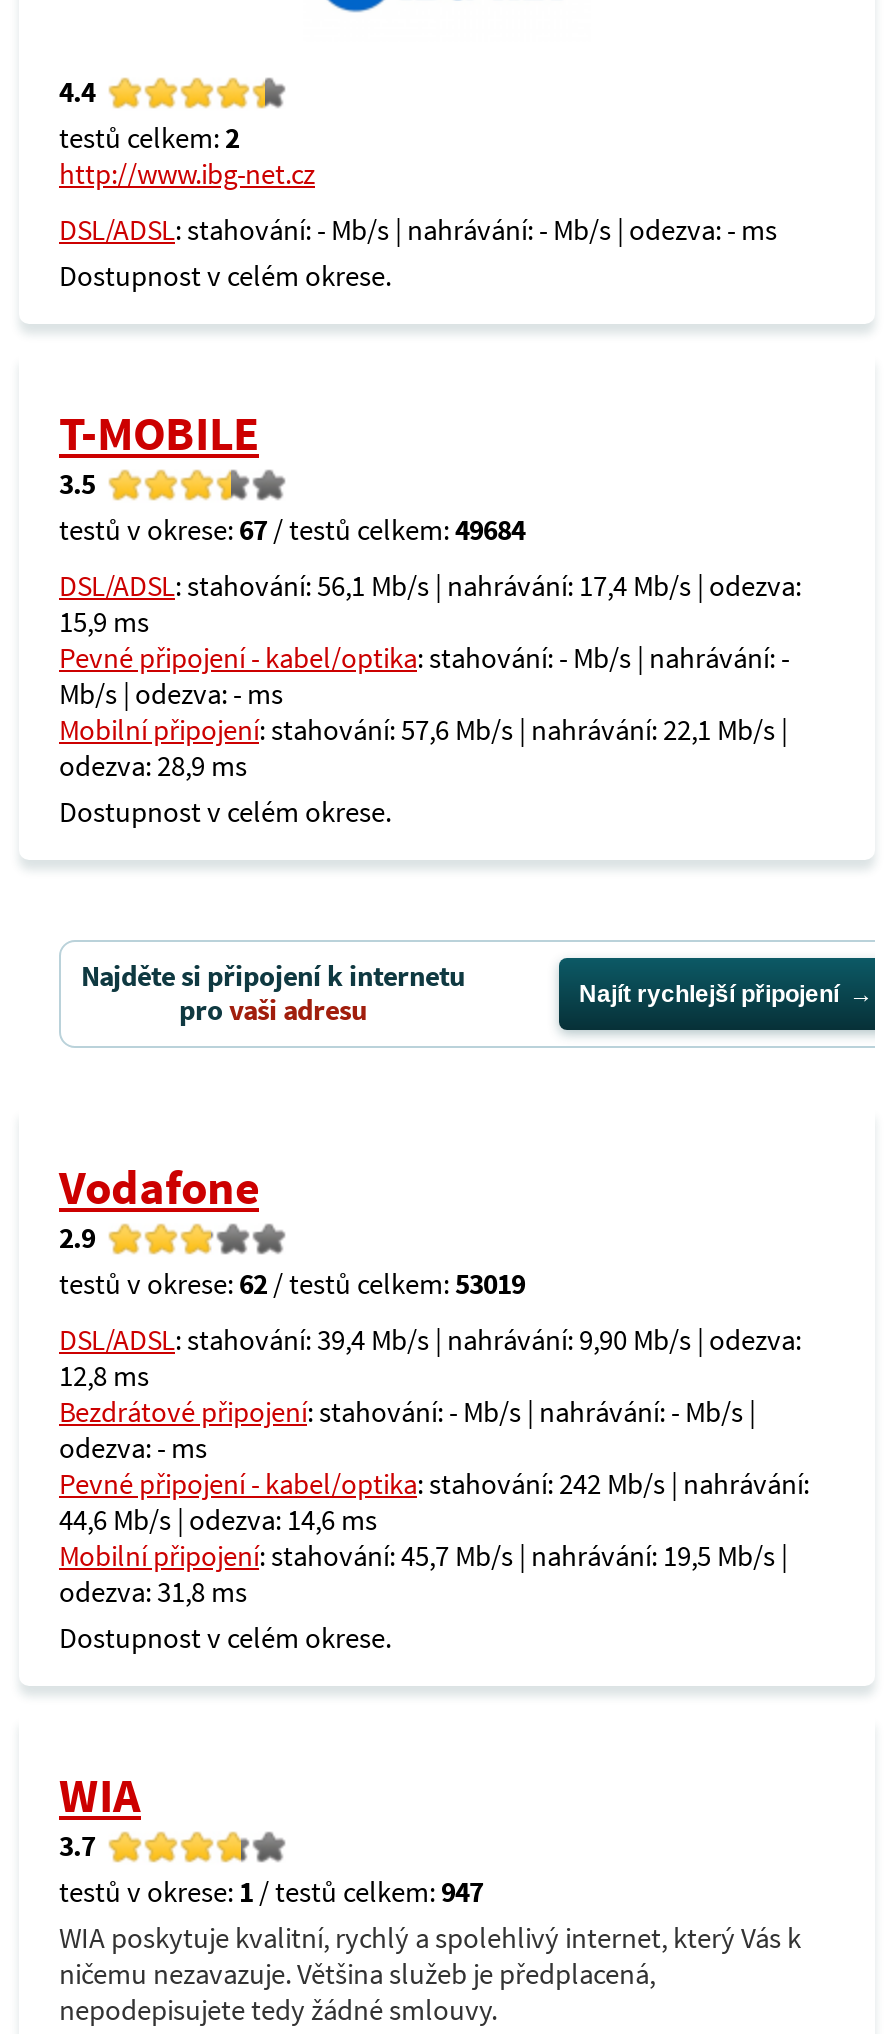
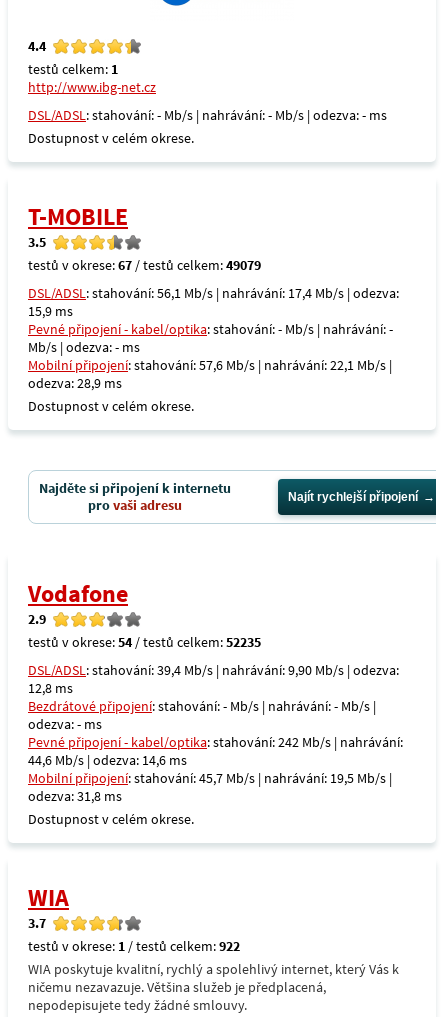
- testů celkem: 2
+ testů celkem: 1

- testů v okrese: 67 / testů celkem: 49684
+ testů v okrese: 67 / testů celkem: 49079

- testů v okrese: 62 / testů celkem: 53019
+ testů v okrese: 54 / testů celkem: 52235

- testů v okrese: 1 / testů celkem: 947
+ testů v okrese: 1 / testů celkem: 922
